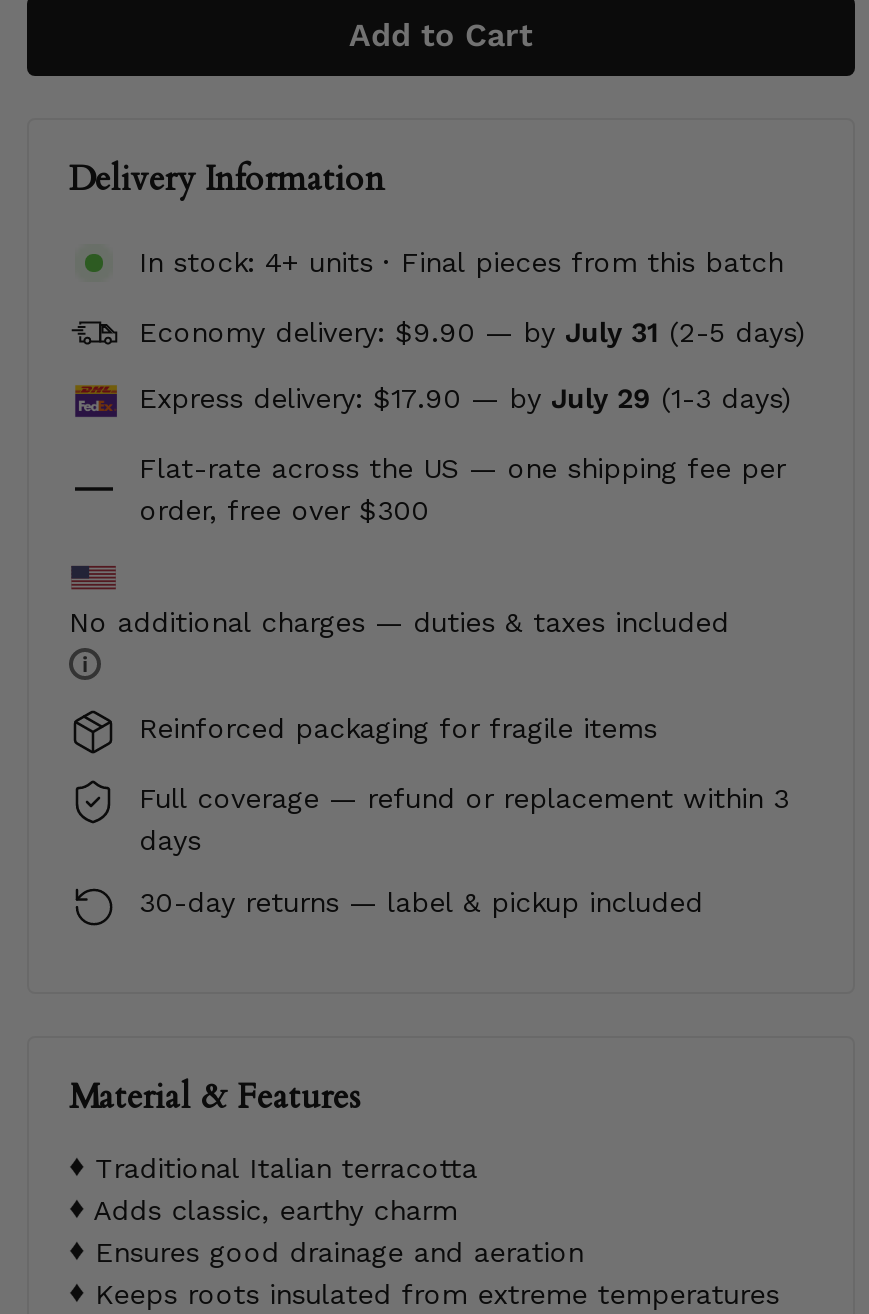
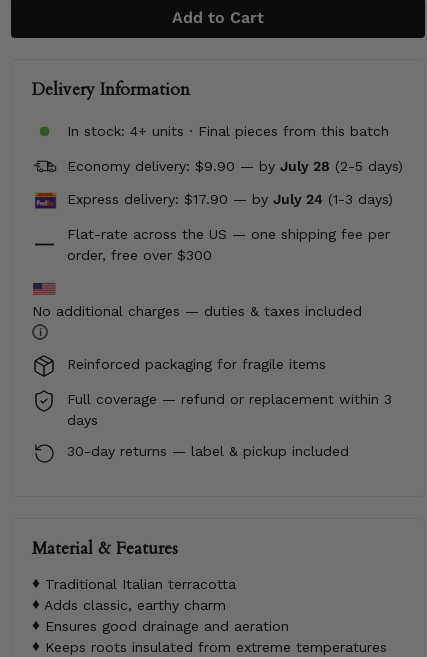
- Economy delivery: $9.90 — by July 31 (2-5 days)
+ Economy delivery: $9.90 — by July 28 (2-5 days)

- Express delivery: $17.90 — by July 29 (1-3 days)
+ Express delivery: $17.90 — by July 24 (1-3 days)
